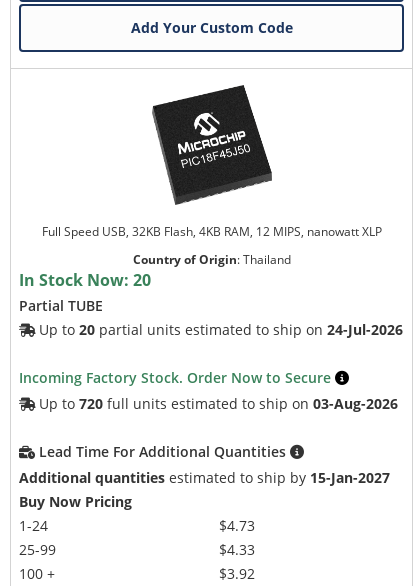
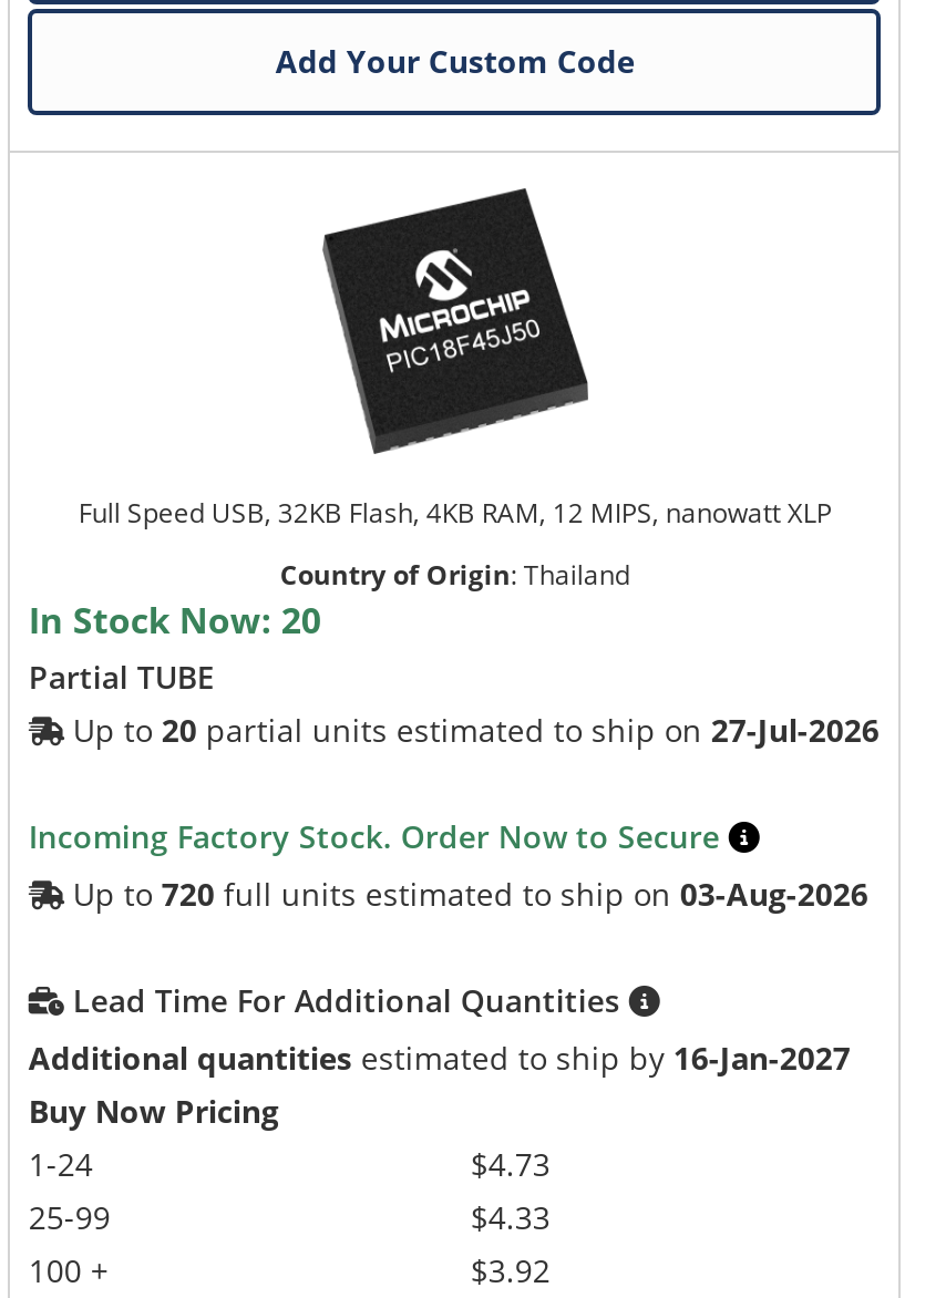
- Up to 20 partial units estimated to ship on 24-Jul-2026
+ Up to 20 partial units estimated to ship on 27-Jul-2026

- Additional quantities estimated to ship by 15-Jan-2027
+ Additional quantities estimated to ship by 16-Jan-2027
